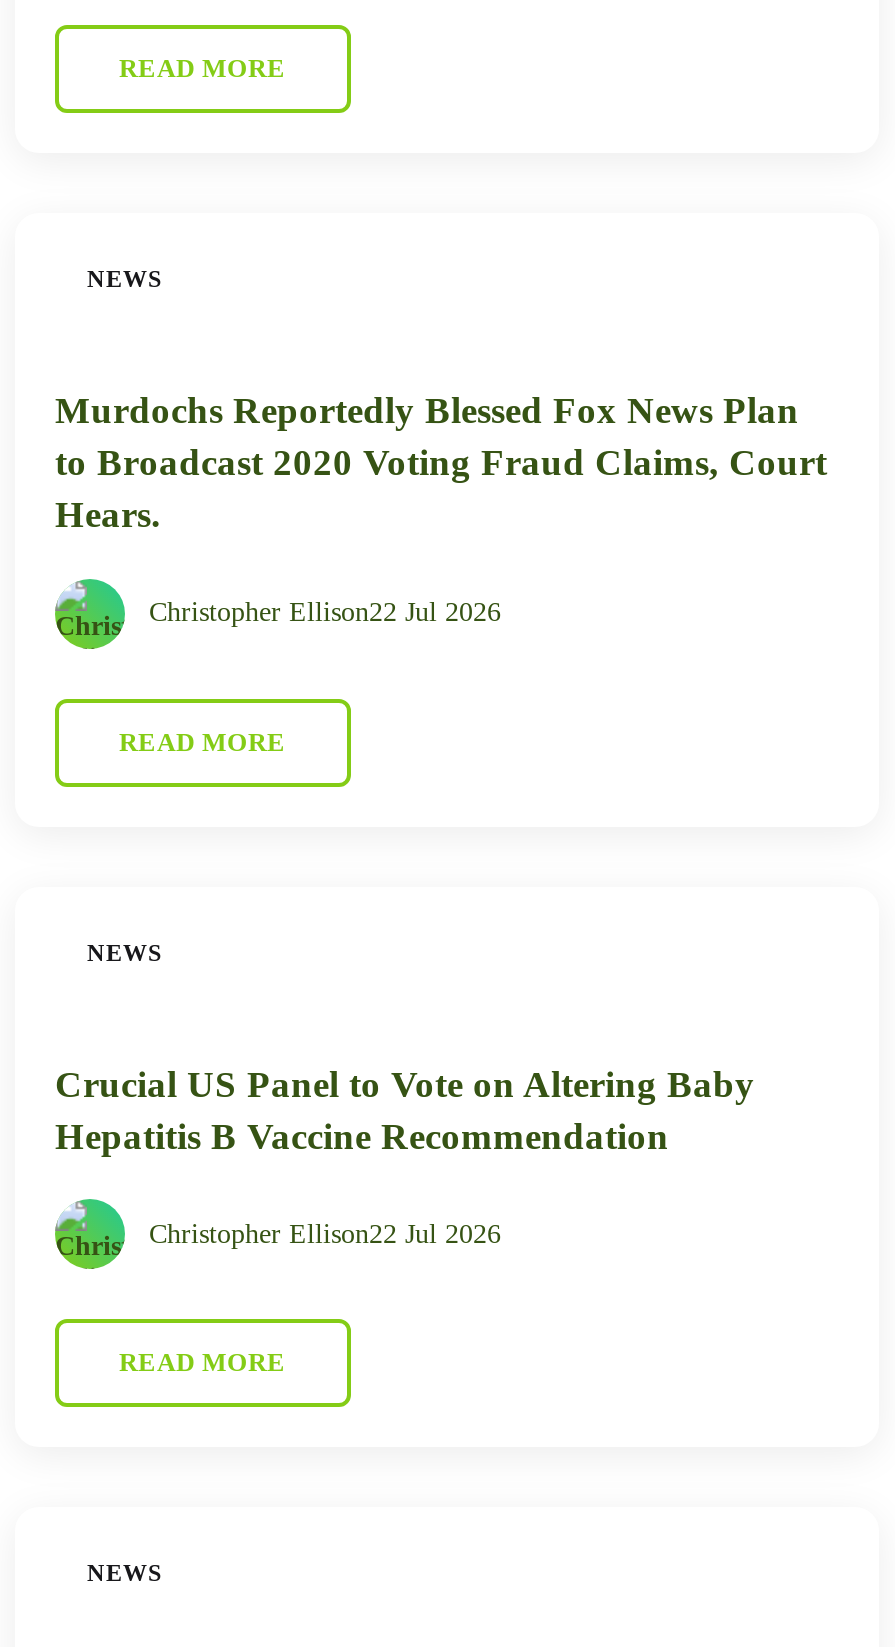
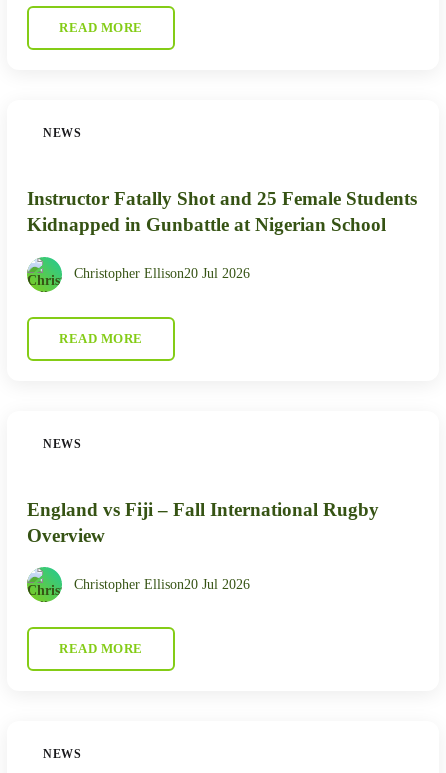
- Murdochs Reportedly Blessed Fox News Plan
- to Broadcast 2020 Voting Fraud Claims, Court
- Hears.
+ Instructor Fatally Shot and 25 Female Students
+ Kidnapped in Gunbattle at Nigerian School

- Christopher Ellison22 Jul 2026
+ Christopher Ellison20 Jul 2026

- Crucial US Panel to Vote on Altering Baby
- Hepatitis B Vaccine Recommendation
+ England vs Fiji – Fall International Rugby
+ Overview

- Christopher Ellison22 Jul 2026
+ Christopher Ellison20 Jul 2026
